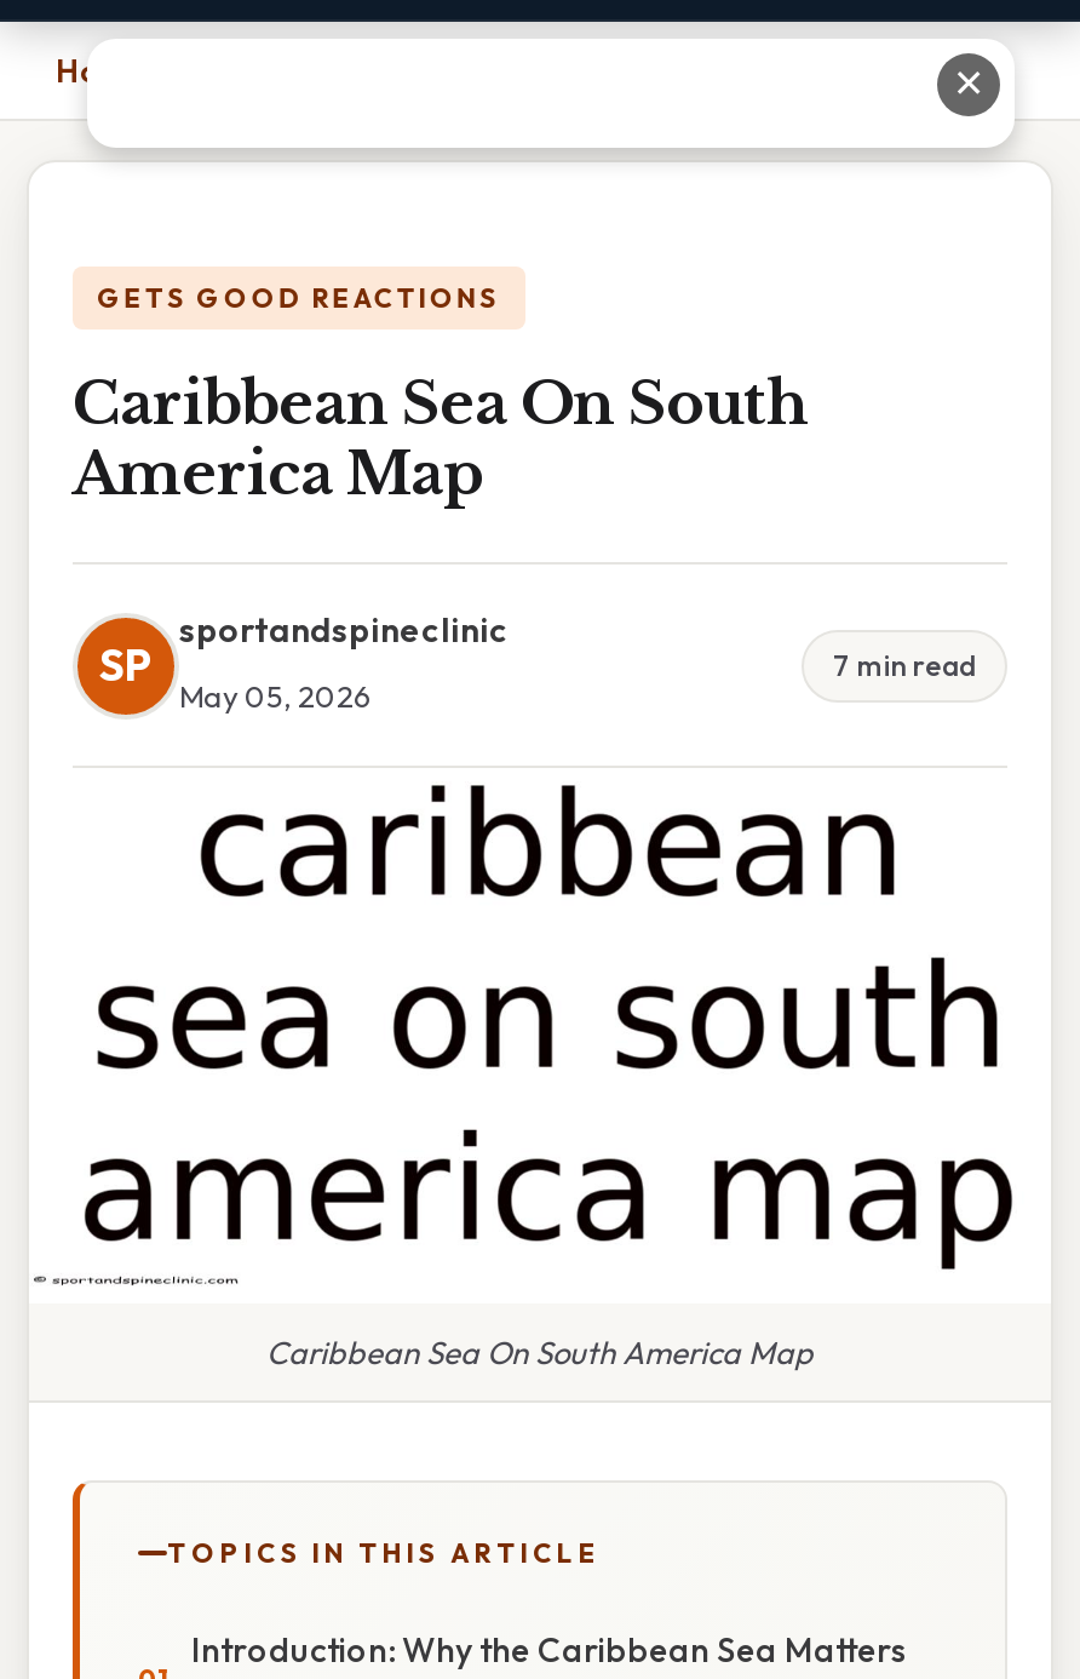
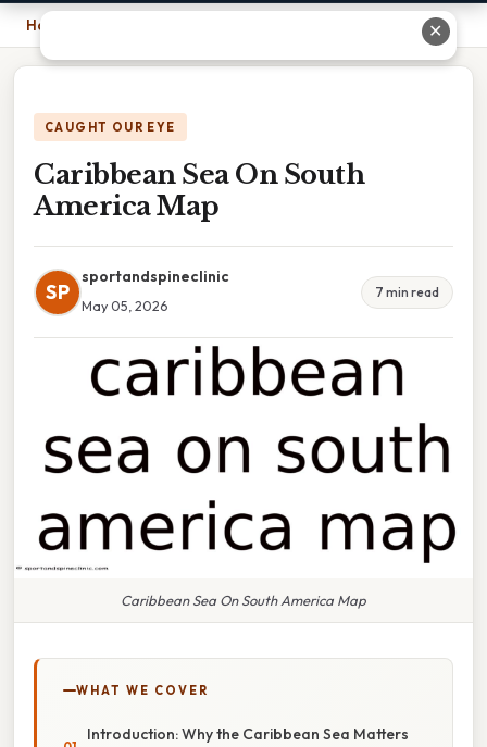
- GETS GOOD REACTIONS
+ CAUGHT OUR EYE

- TOPICS IN THIS ARTICLE
+ WHAT WE COVER
